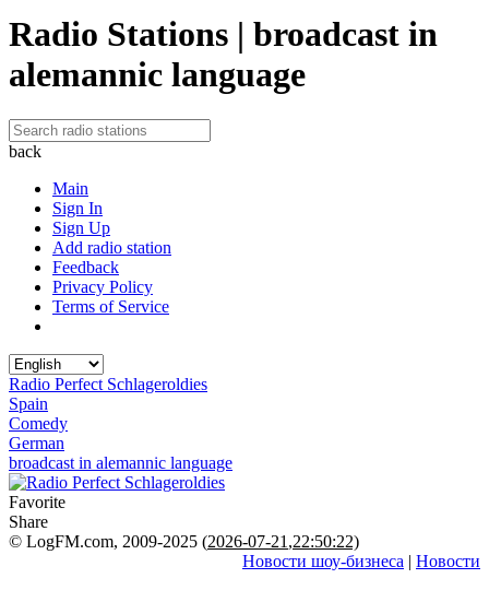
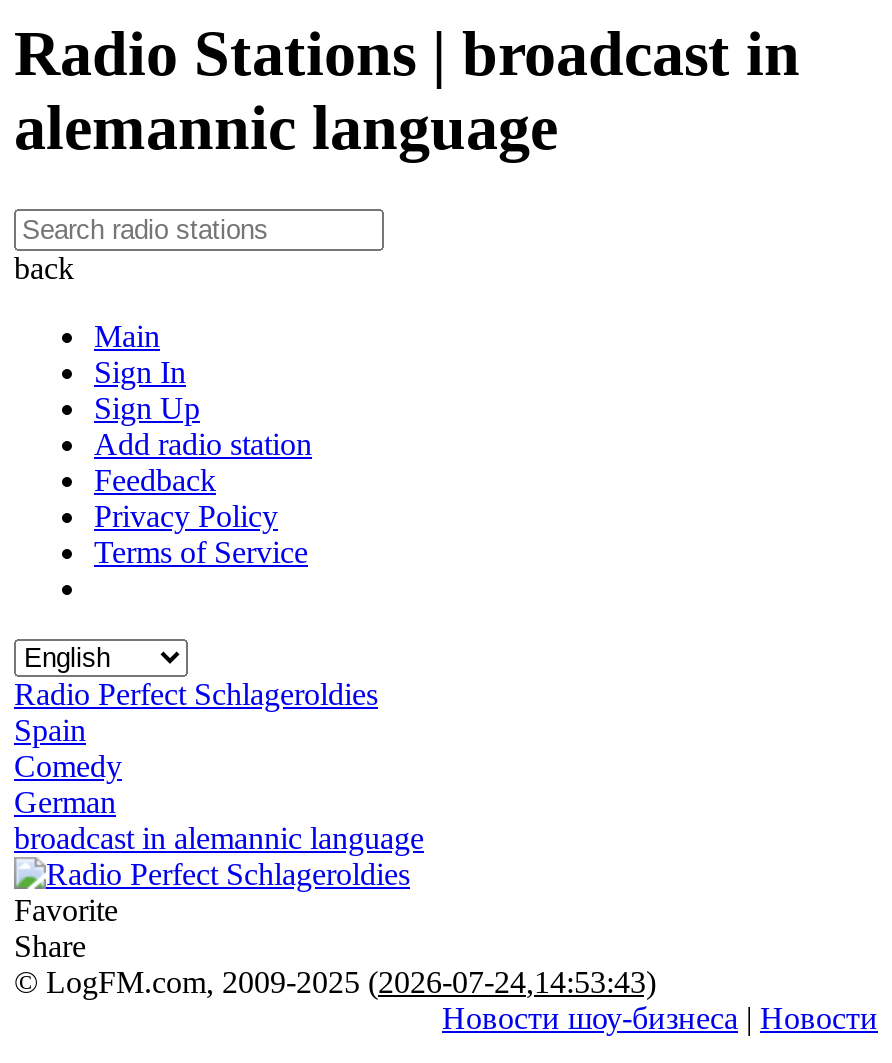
- © LogFM.com, 2009-2025 (2026-07-21, 22:50:22)
+ © LogFM.com, 2009-2025 (2026-07-24, 14:53:43)
